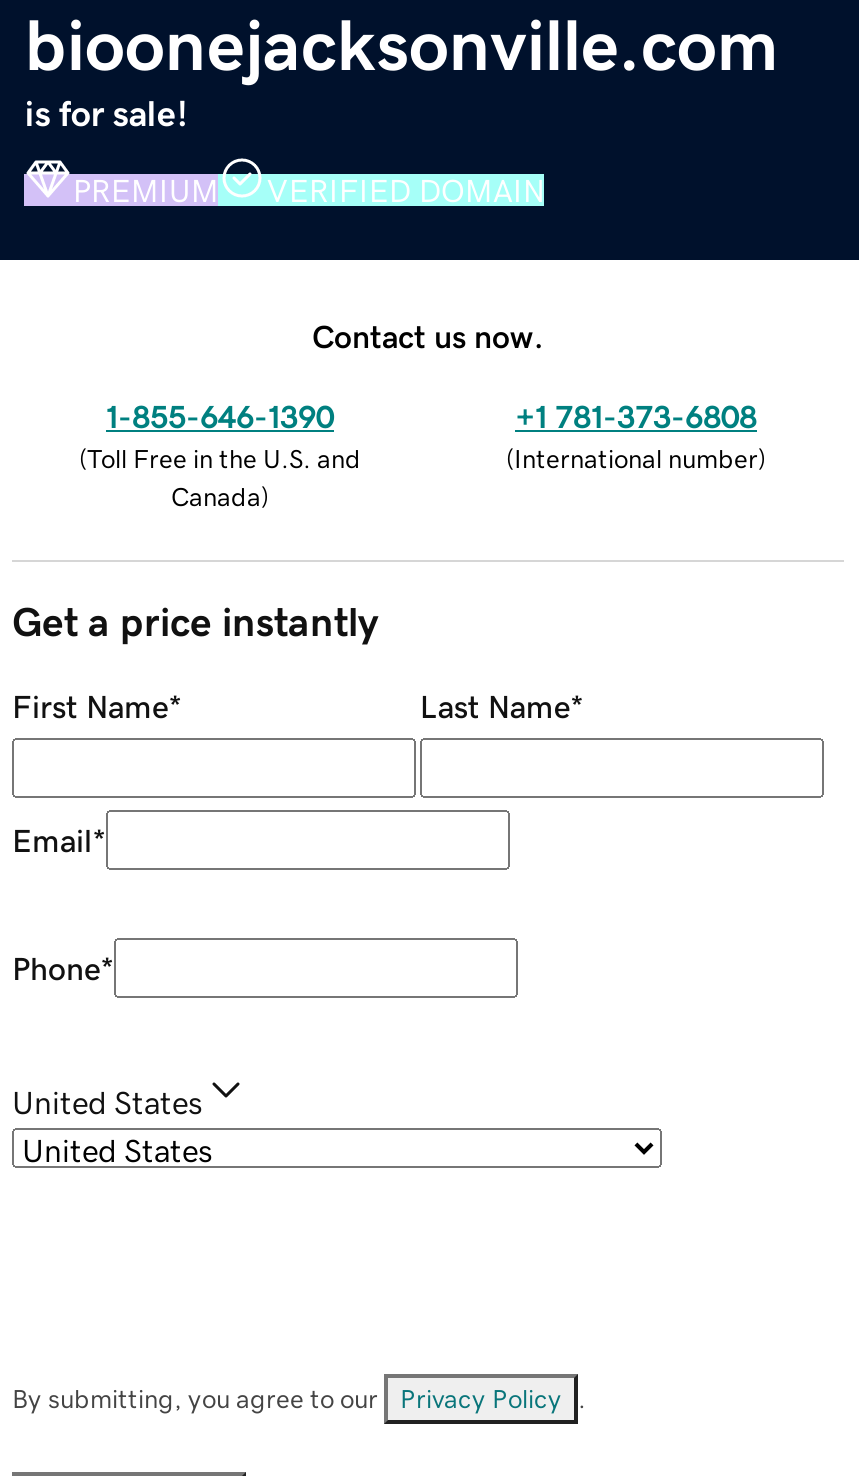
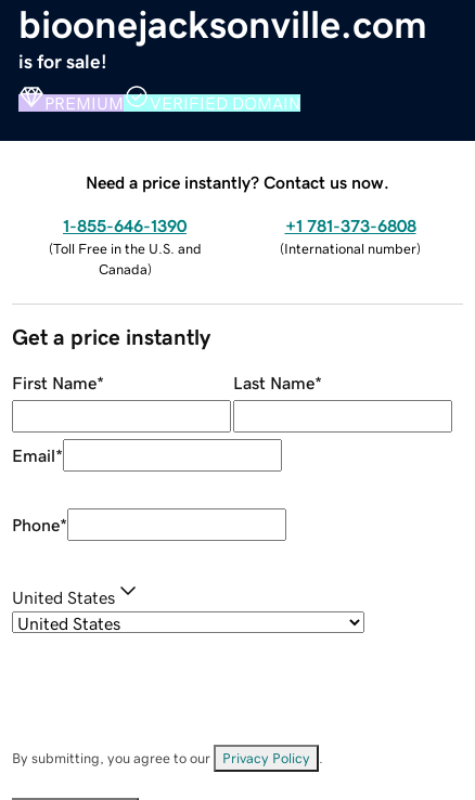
- Contact us now.
+ Need a price instantly? Contact us now.
